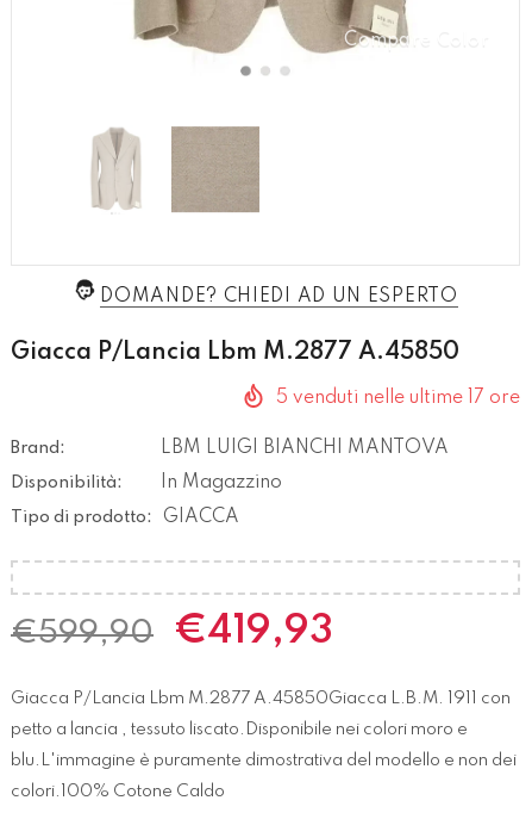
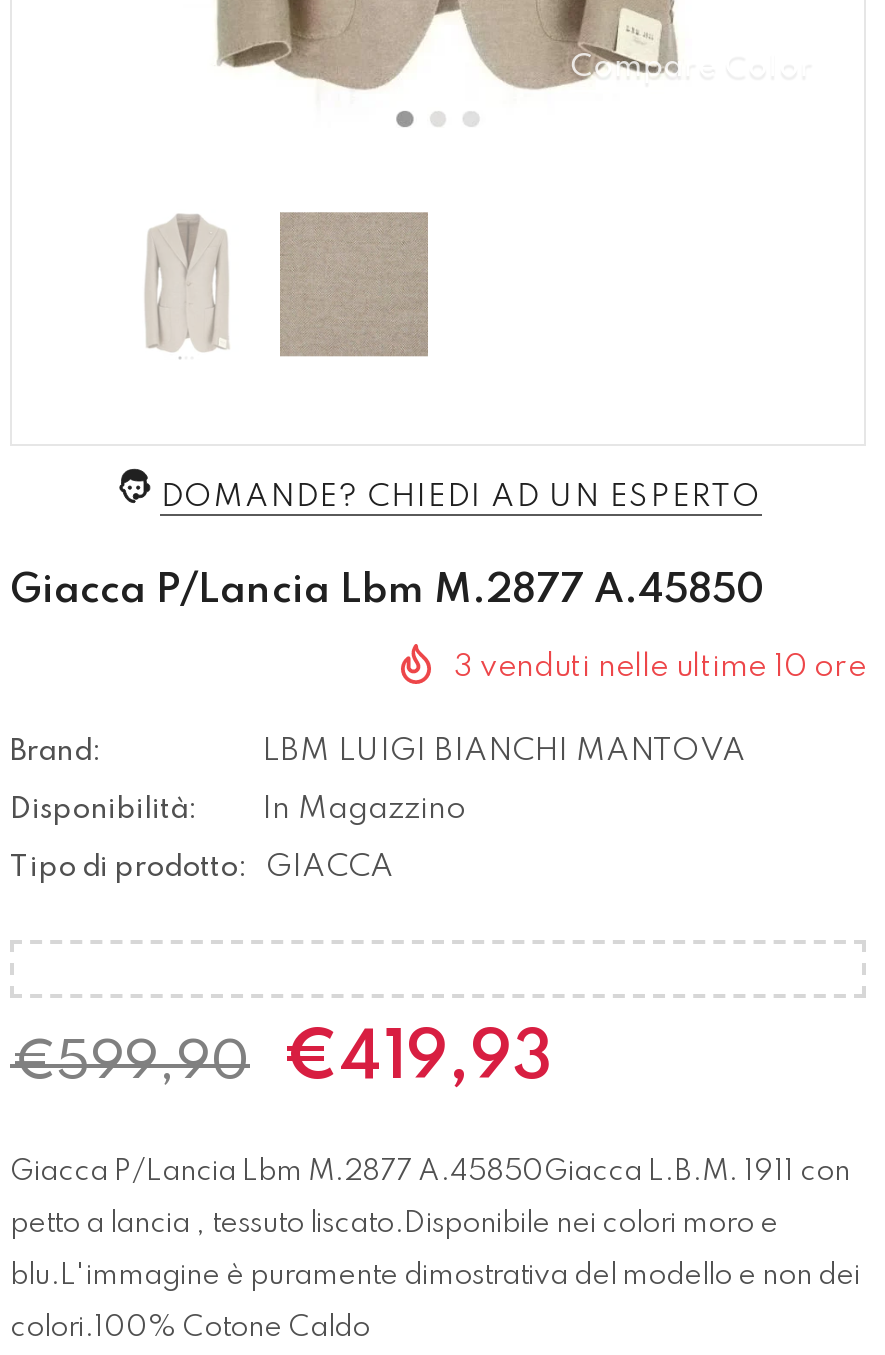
- 5 venduti nelle ultime 17 ore
+ 3 venduti nelle ultime 10 ore
